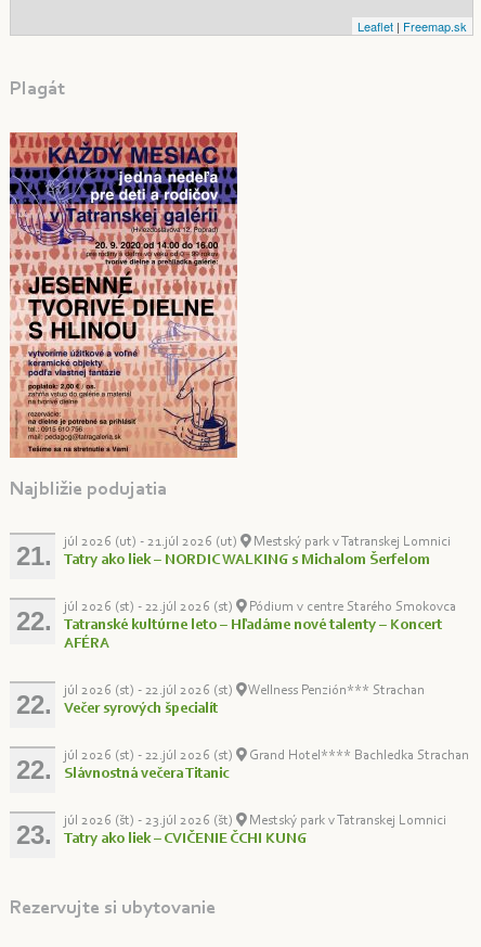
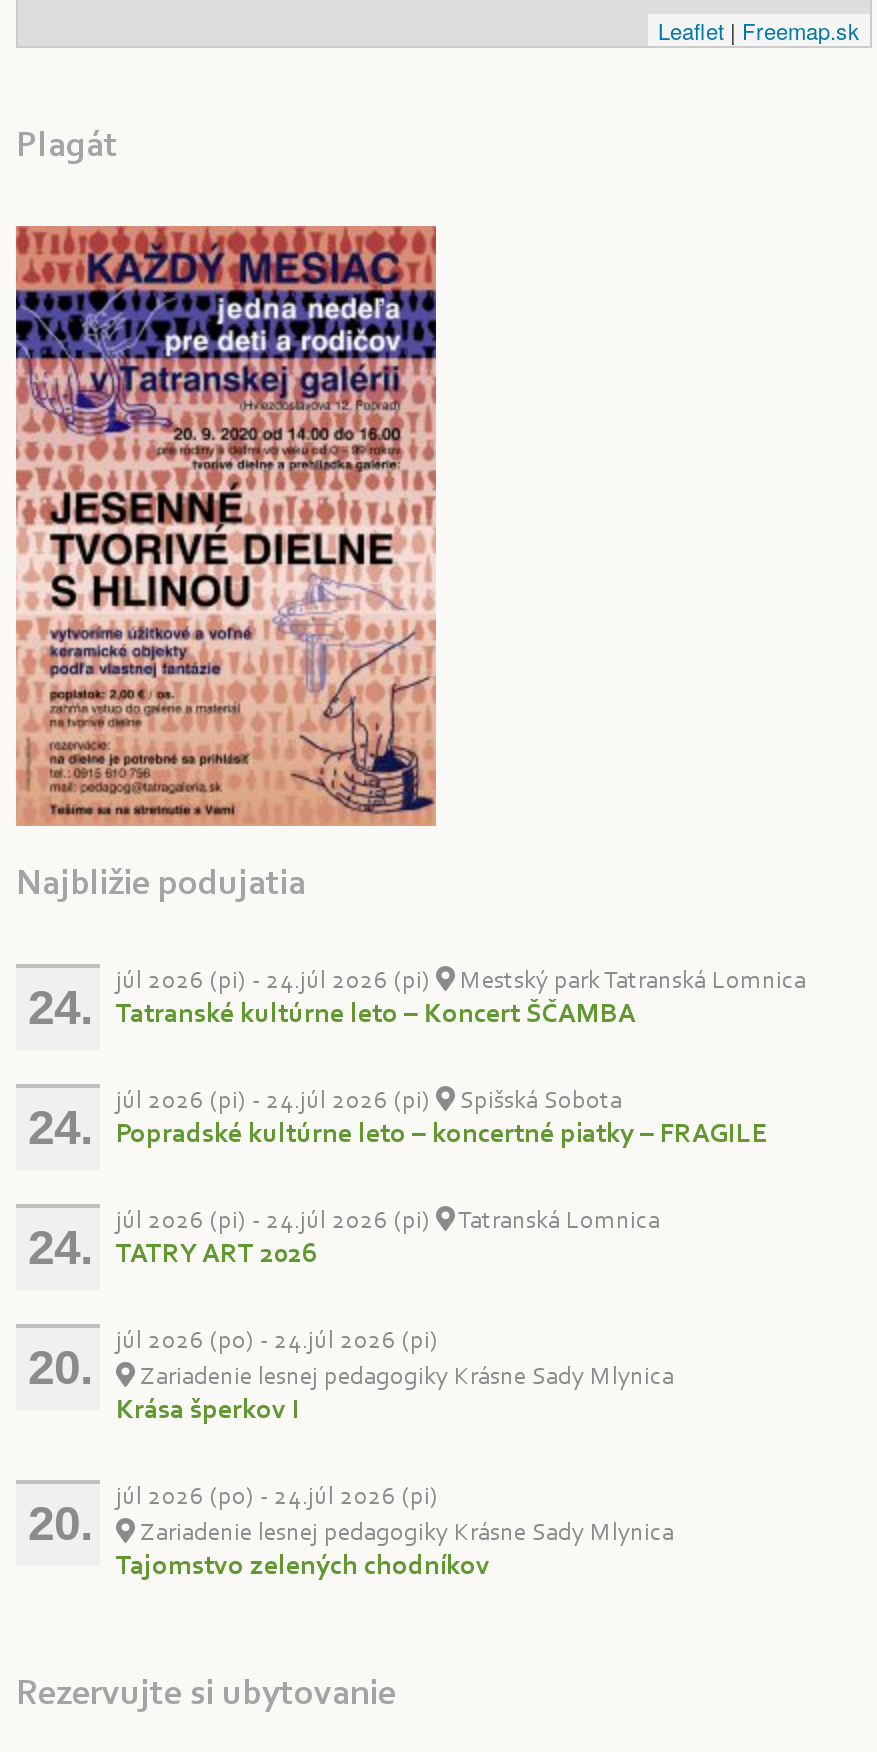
- 21.
- júl 2026 (ut) - 21.júl 2026 (ut)
- Mestský park v Tatranskej Lomnici
- Tatry ako liek – NORDIC WALKING s Michalom Šerfelom
- 22.
- júl 2026 (st) - 22.júl 2026 (st)
- Pódium v centre Starého Smokovca
- Tatranské kultúrne leto – Hľadáme nové talenty – Koncert
- AFÉRA
- 22.
- júl 2026 (st) - 22.júl 2026 (st)
- Wellness Penzión*** Strachan
- Večer syrových špecialít
- 22.
- júl 2026 (st) - 22.júl 2026 (st)
- Grand Hotel**** Bachledka Strachan
- Slávnostná večera Titanic
- 23.
- júl 2026 (št) - 23.júl 2026 (št)
- Mestský park v Tatranskej Lomnici
- Tatry ako liek – CVIČENIE ČCHI KUNG
+ 24.
+ júl 2026 (pi) - 24.júl 2026 (pi)
+ Mestský park Tatranská Lomnica
+ Tatranské kultúrne leto – Koncert ŠČAMBA
+ 24.
+ júl 2026 (pi) - 24.júl 2026 (pi)
+ Spišská Sobota
+ Popradské kultúrne leto – koncertné piatky – FRAGILE
+ 24.
+ júl 2026 (pi) - 24.júl 2026 (pi)
+ Tatranská Lomnica
+ TATRY ART 2026
+ 20.
+ júl 2026 (po) - 24.júl 2026 (pi)
+ Zariadenie lesnej pedagogiky Krásne Sady Mlynica
+ Krása šperkov I
+ 20.
+ júl 2026 (po) - 24.júl 2026 (pi)
+ Zariadenie lesnej pedagogiky Krásne Sady Mlynica
+ Tajomstvo zelených chodníkov
